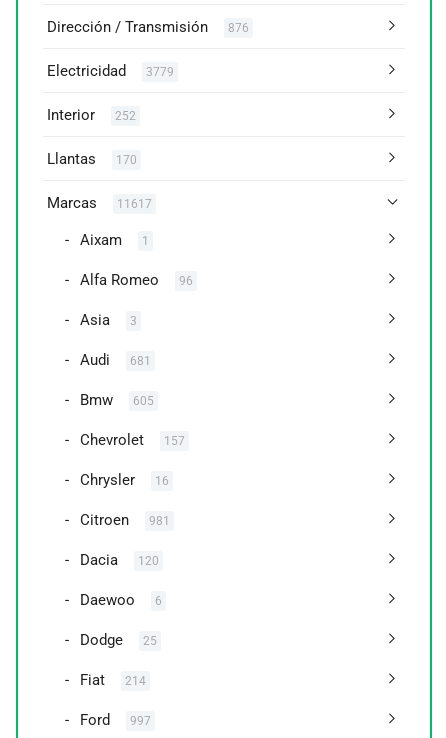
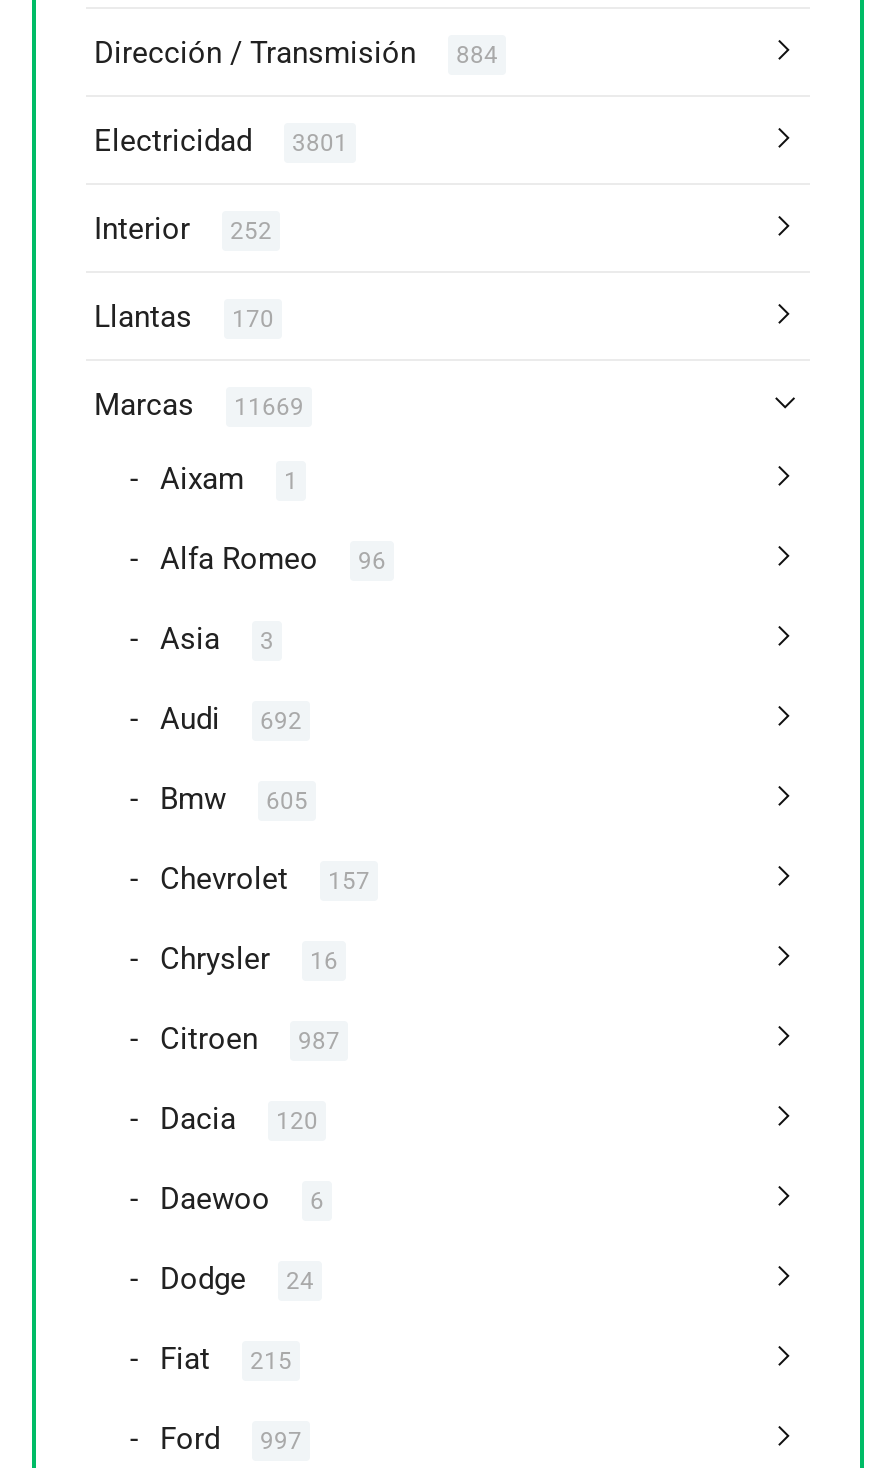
- Dirección / Transmisión 876
+ Dirección / Transmisión 884

- Electricidad 3779
+ Electricidad 3801

- Marcas 11617
+ Marcas 11669

- Audi 681
+ Audi 692

- Citroen 981
+ Citroen 987

- Dodge 25
+ Dodge 24

- Fiat 214
+ Fiat 215
